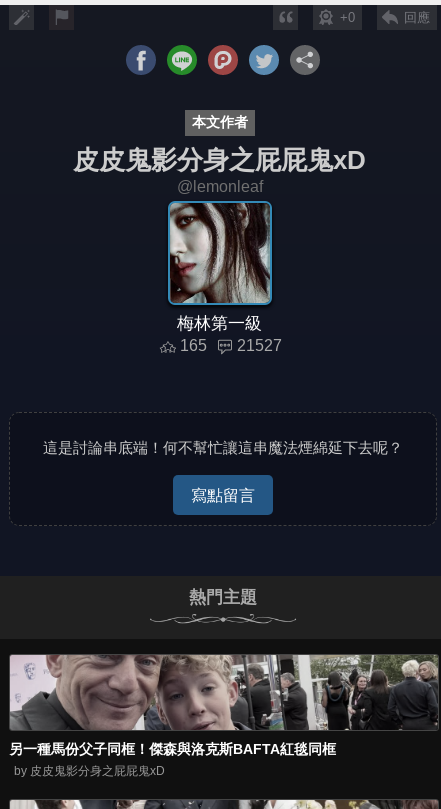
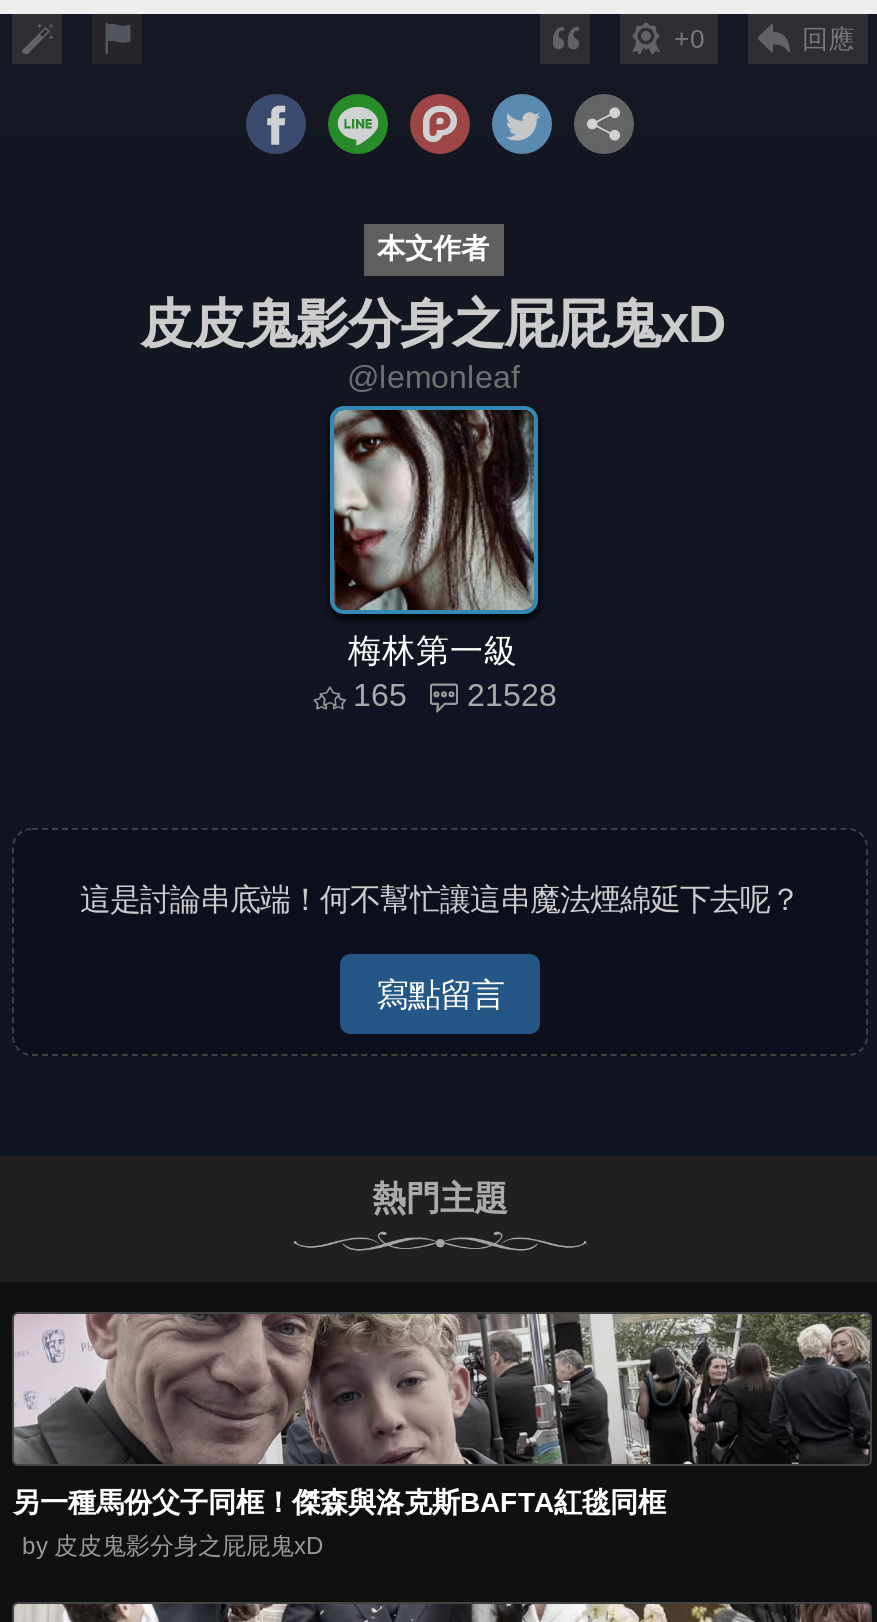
- 165 21527
+ 165 21528
